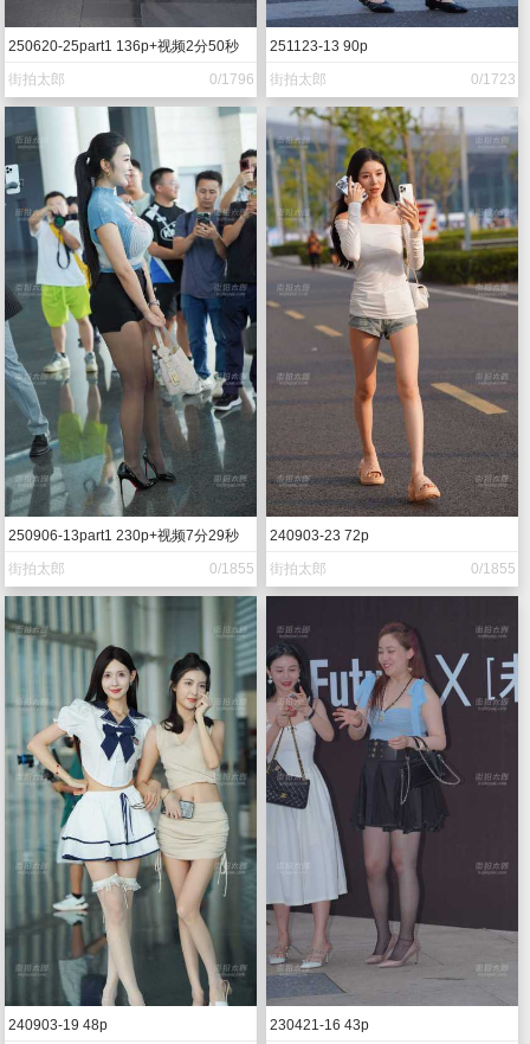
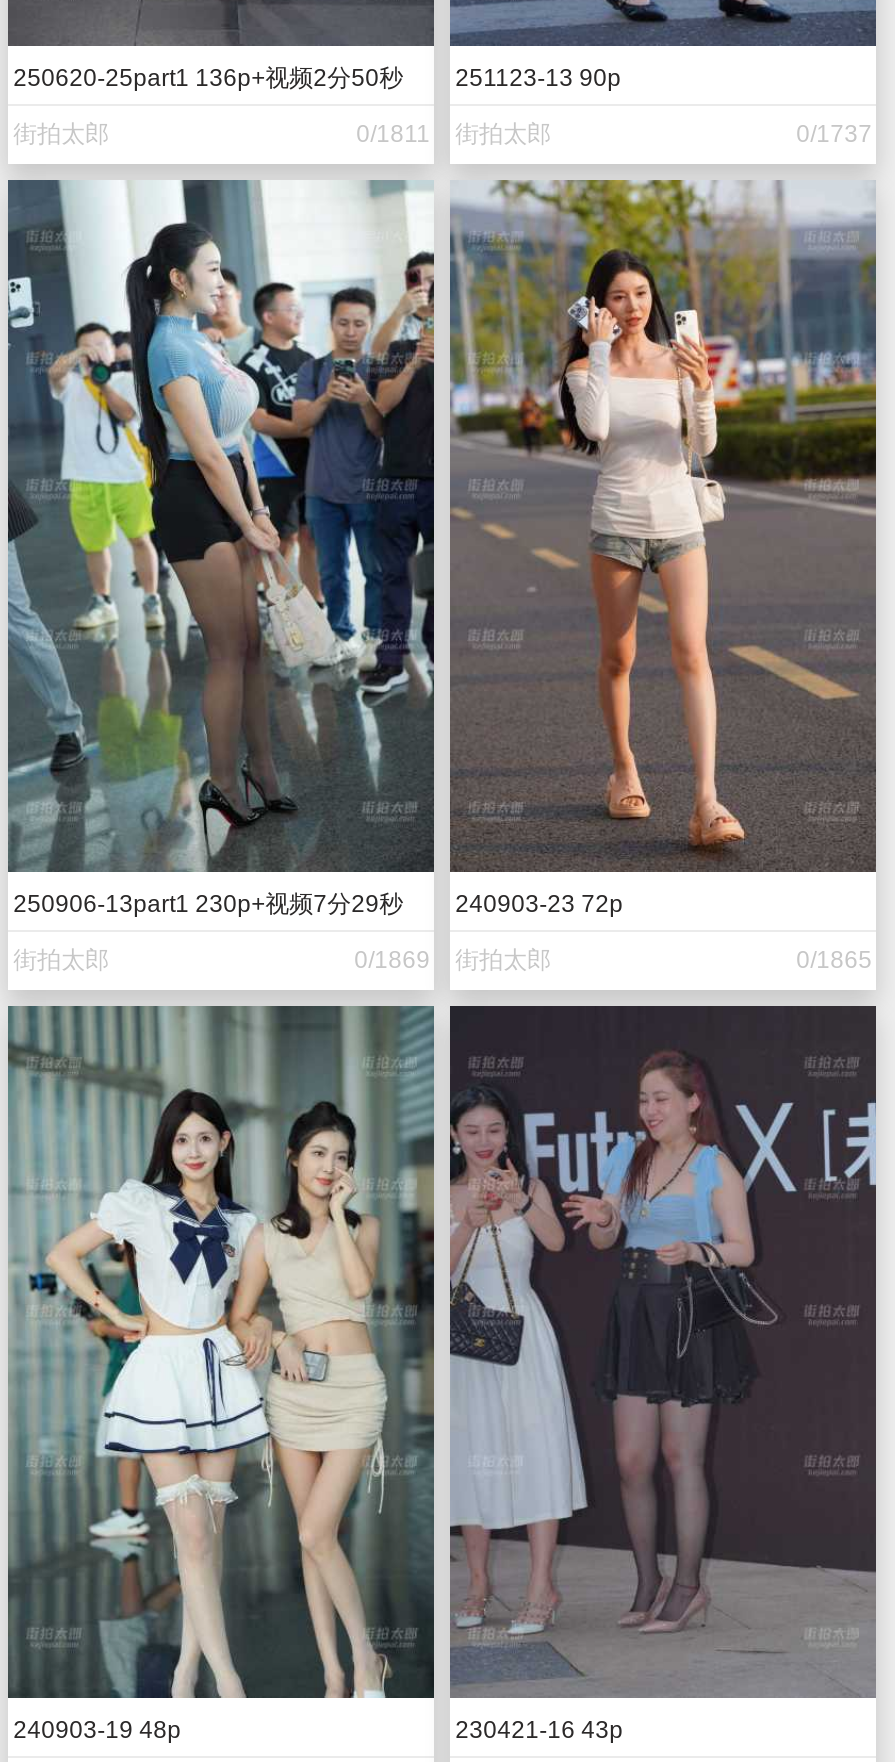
- 0/1796 街拍太郎
+ 0/1811 街拍太郎

- 0/1723
+ 0/1737

- 0/1855 街拍太郎
+ 0/1869 街拍太郎

- 0/1855
+ 0/1865
